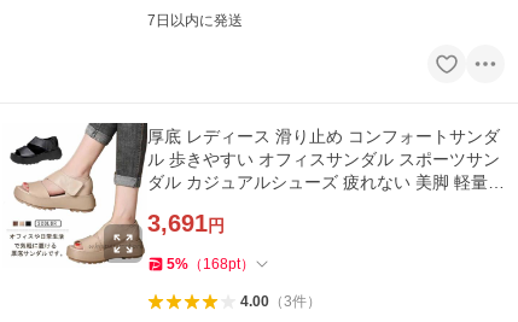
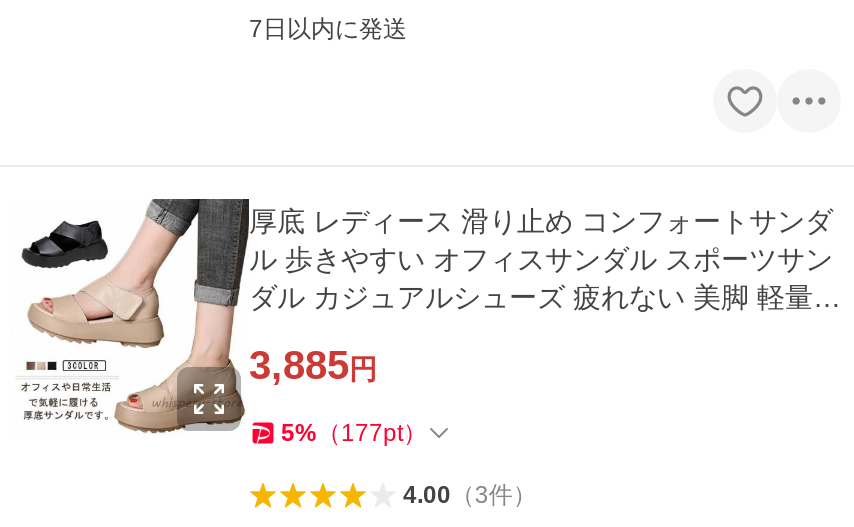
- 3,691円
+ 3,885円

- 5%（168pt）
+ 5%（177pt）
